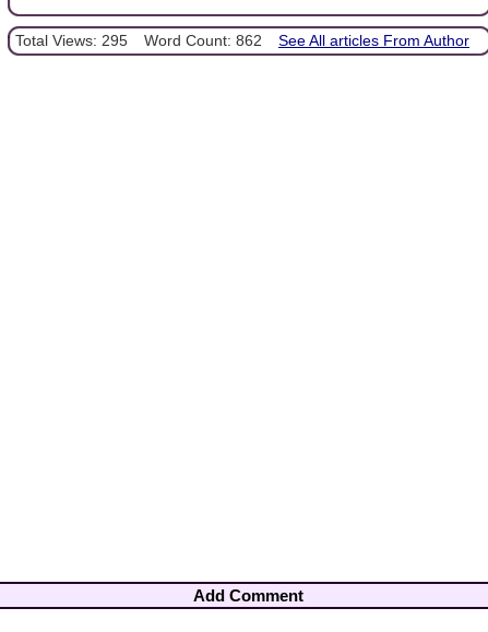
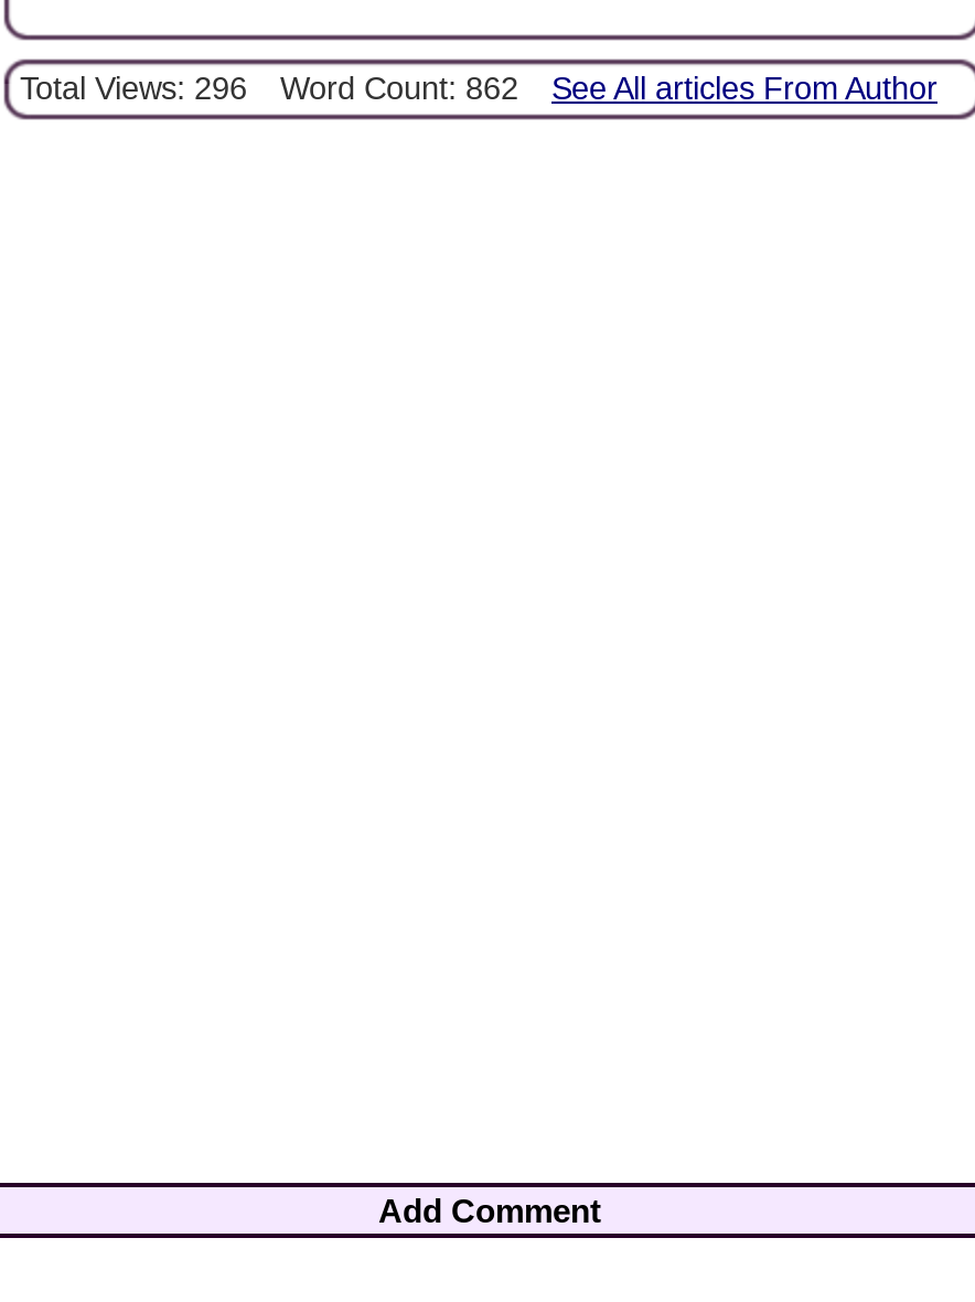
- Total Views: 295 Word Count: 862 See All articles From Author
+ Total Views: 296 Word Count: 862 See All articles From Author
